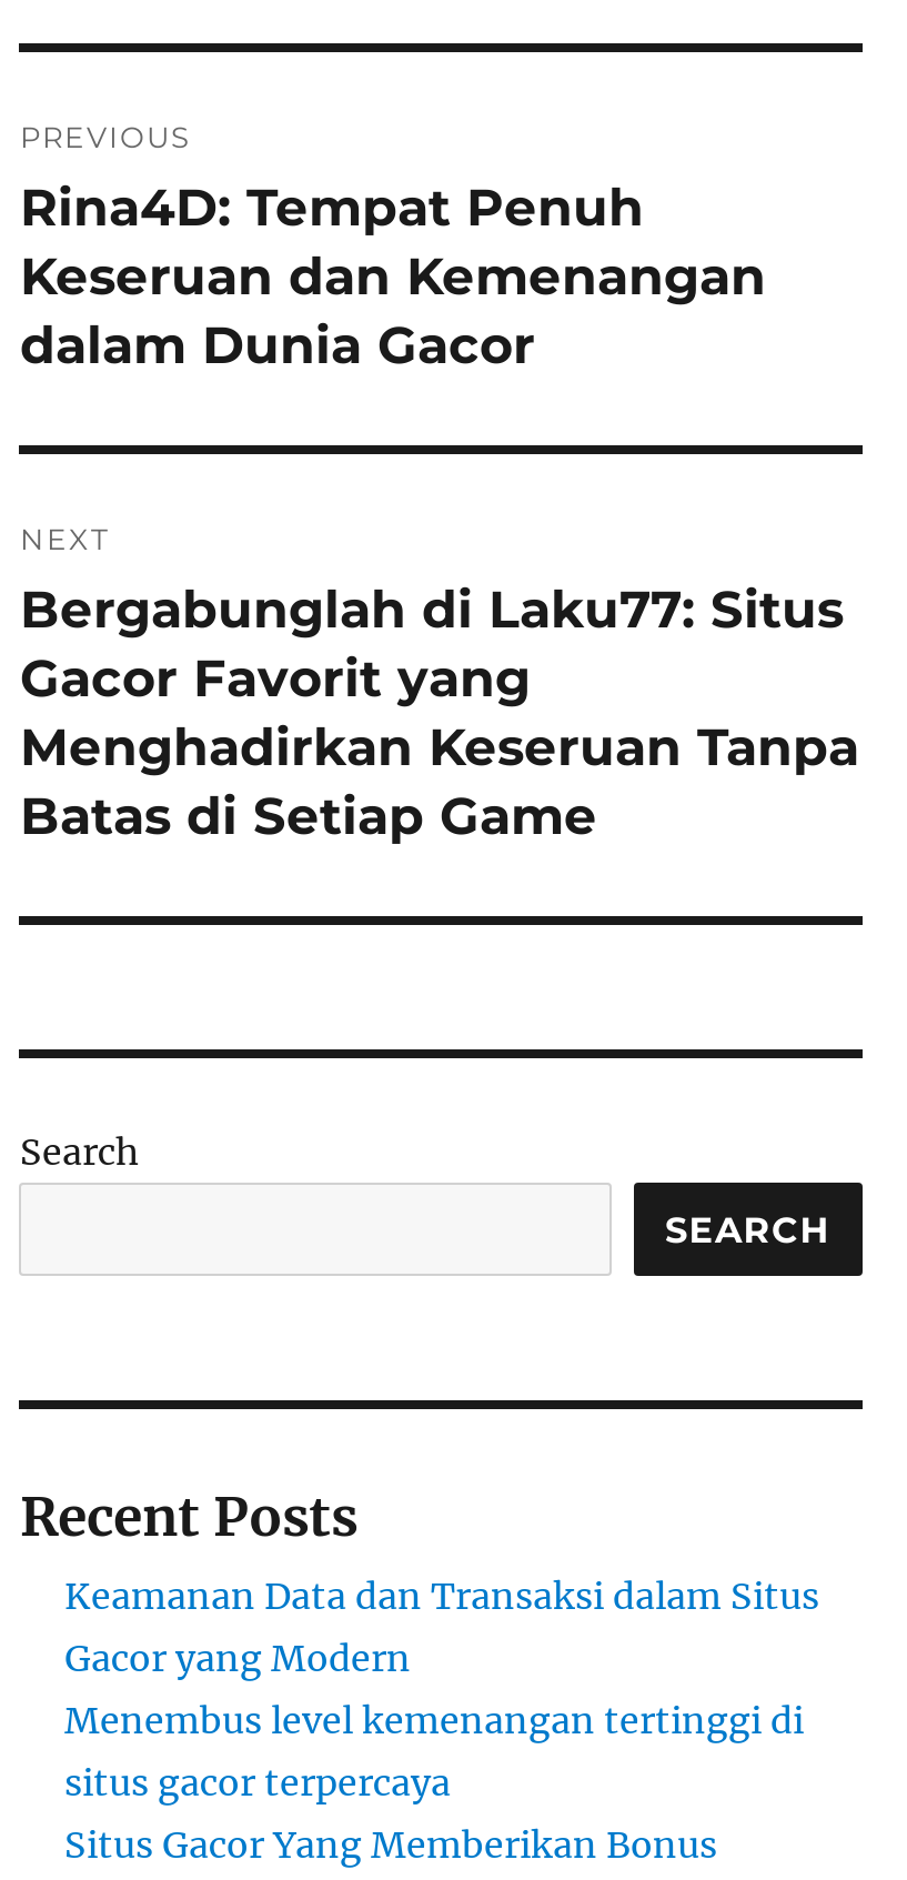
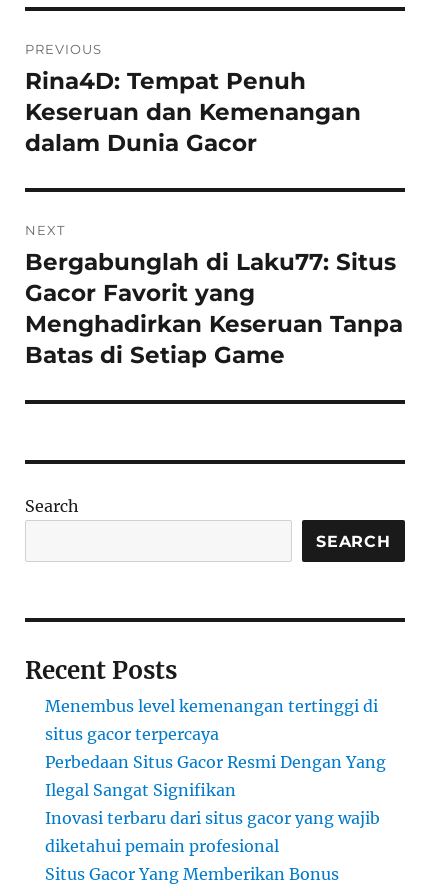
- Keamanan Data dan Transaksi dalam Situs
- Gacor yang Modern

moved up: Menembus level kemenangan tertinggi di | situs gacor terpercaya

+ Perbedaan Situs Gacor Resmi Dengan Yang
+ Ilegal Sangat Signifikan
+ Inovasi terbaru dari situs gacor yang wajib
+ diketahui pemain profesional
